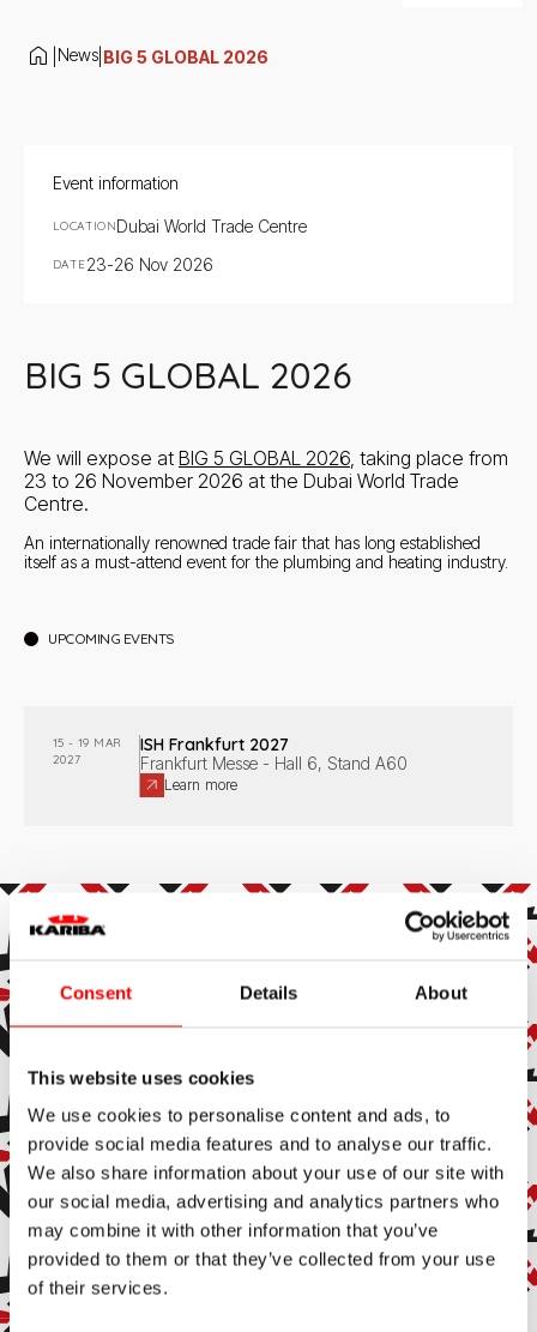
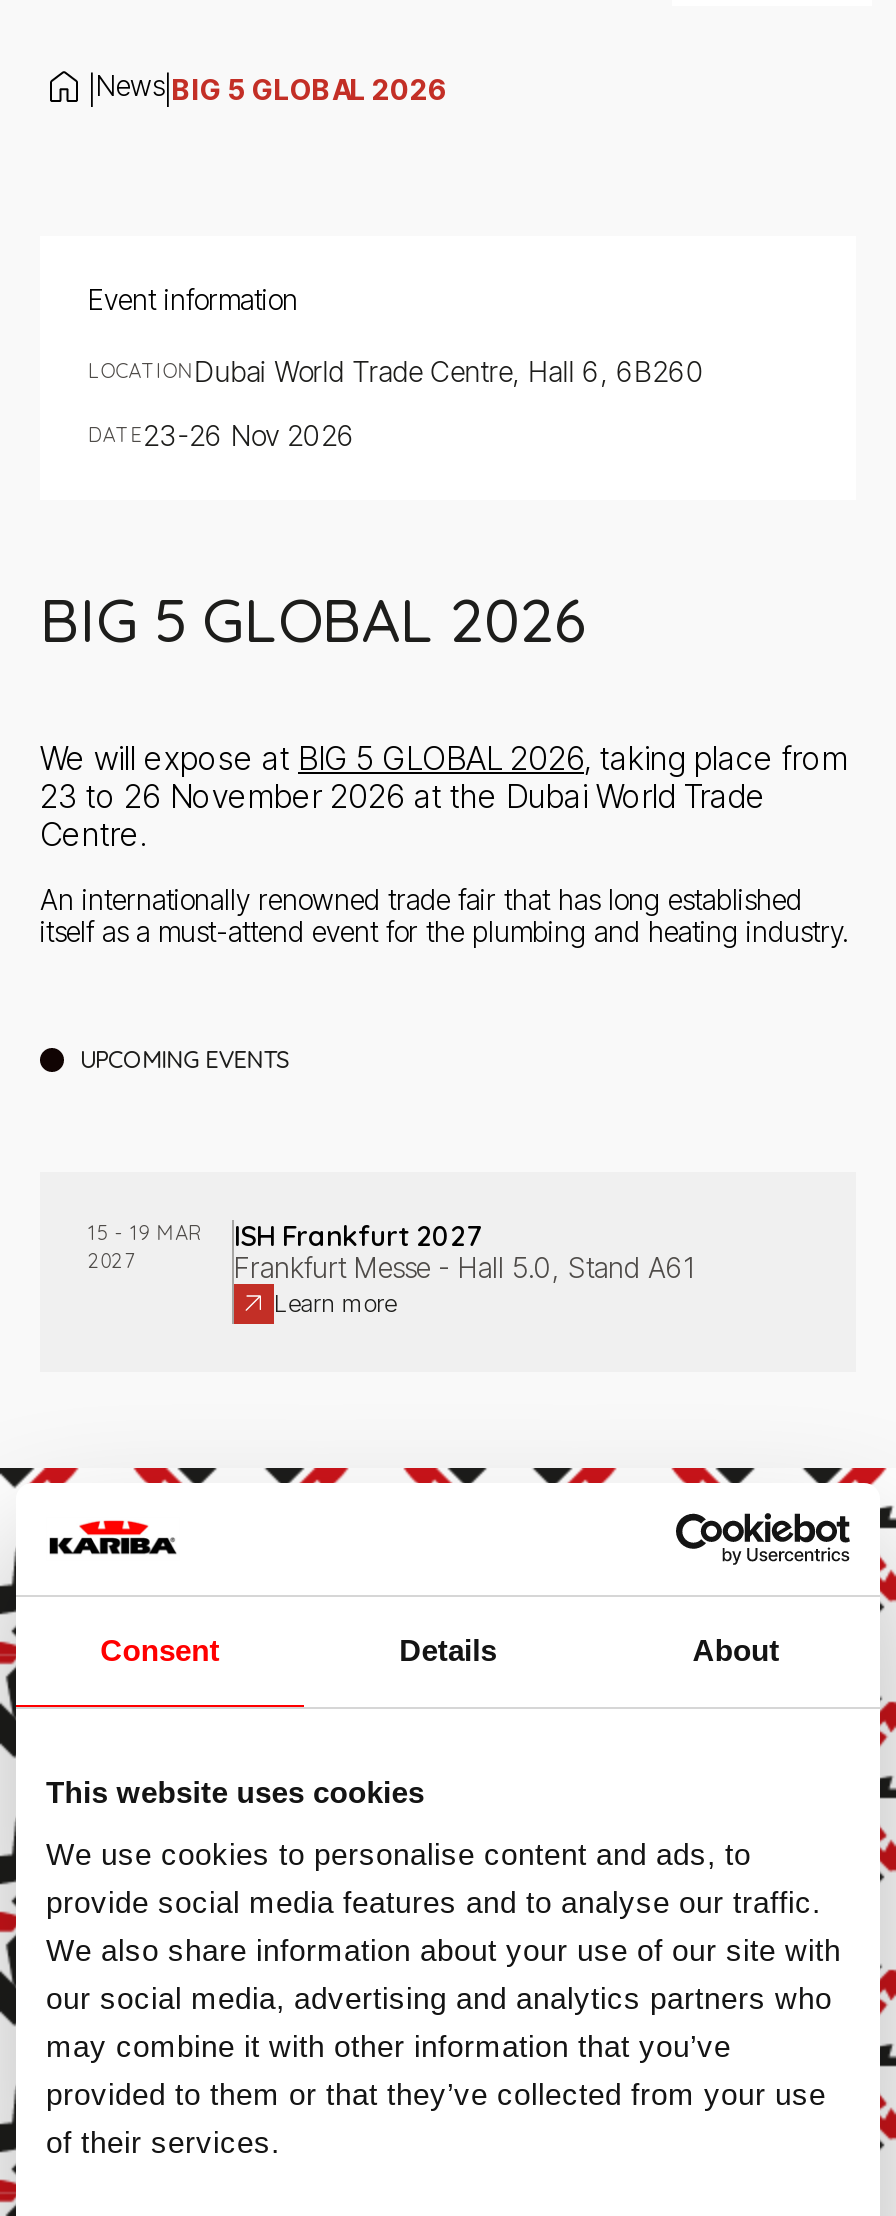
- LOCATIONDubai World Trade Centre
+ LOCATIONDubai World Trade Centre, Hall 6, 6B260

- Frankfurt Messe - Hall 6, Stand A60
+ Frankfurt Messe - Hall 5.0, Stand A61
